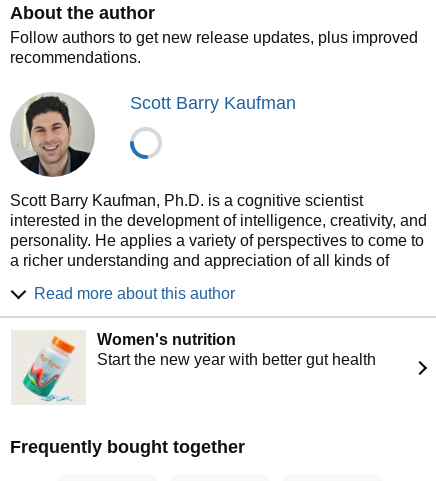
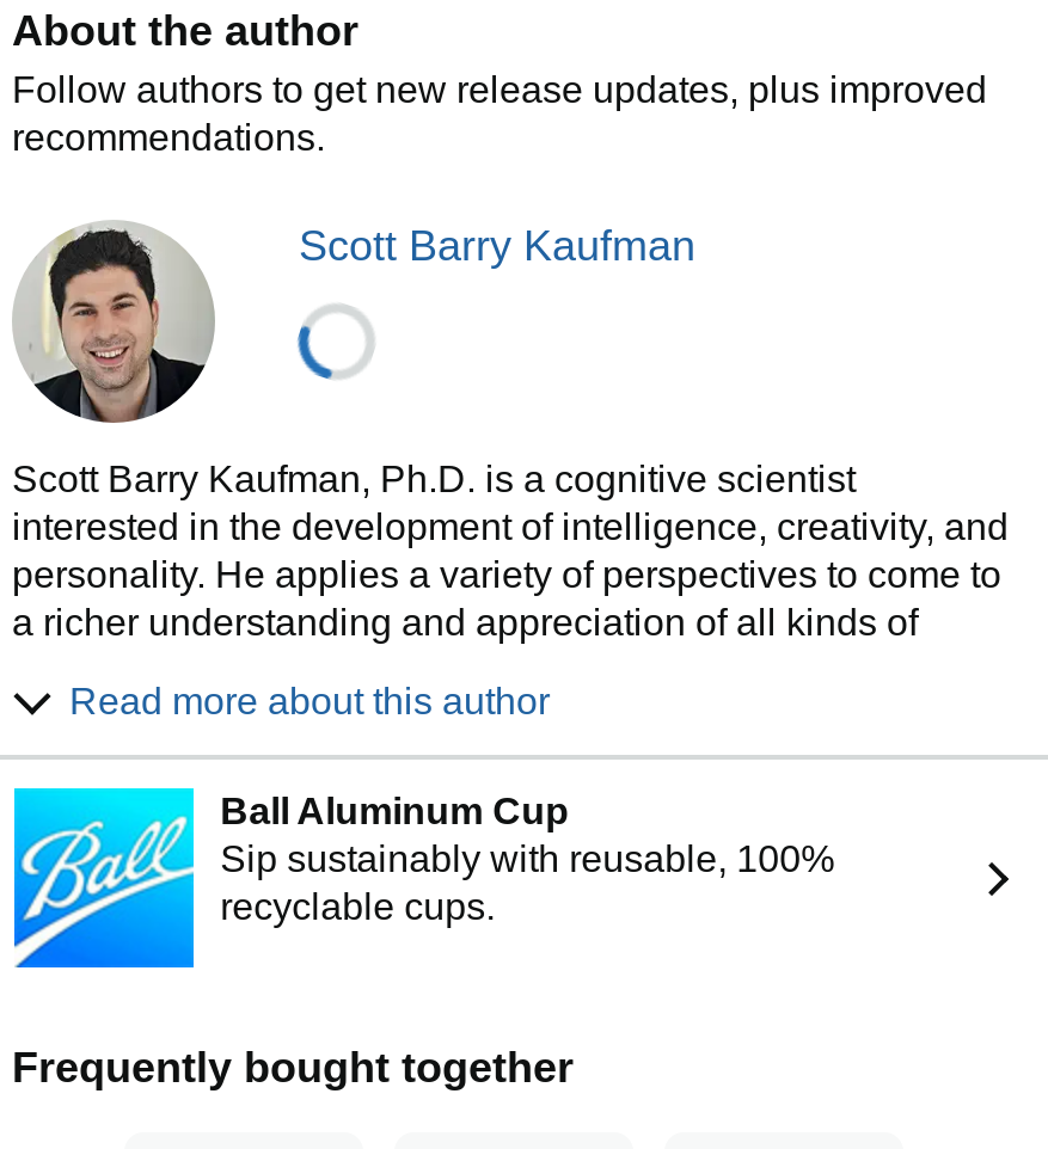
- [image]
- Women's nutrition
- Start the new year with better gut health
+ [image]
+ Ball Aluminum Cup
+ Sip sustainably with reusable, 100%
+ recyclable cups.
